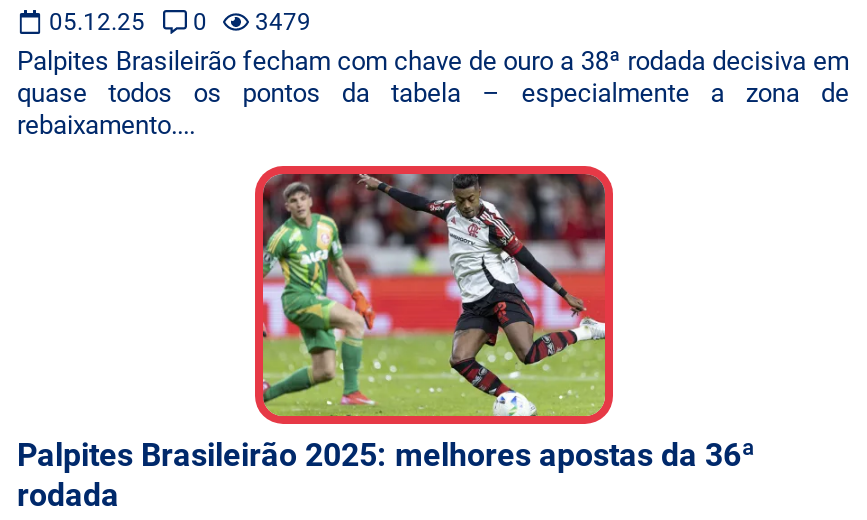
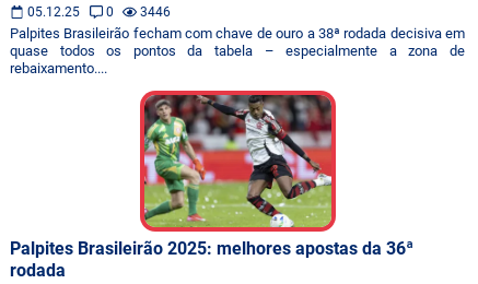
- 05.12.25 0 3479
+ 05.12.25 0 3446
